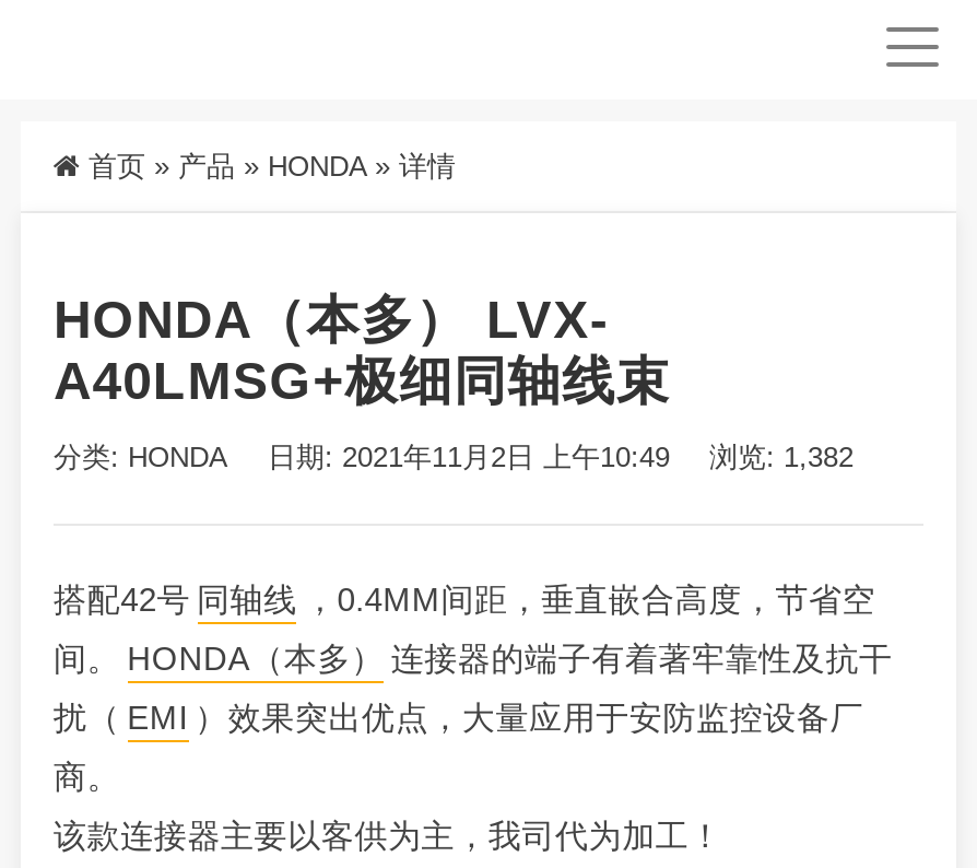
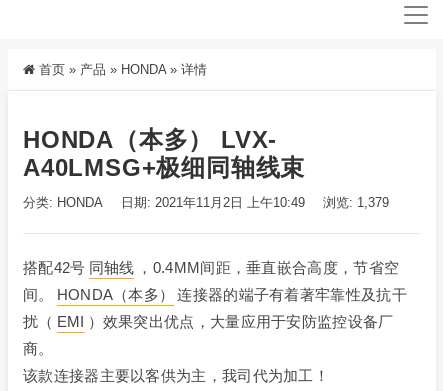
- 分类: HONDA 日期: 2021年11月2日 上午10:49 浏览: 1,382
+ 分类: HONDA 日期: 2021年11月2日 上午10:49 浏览: 1,379
